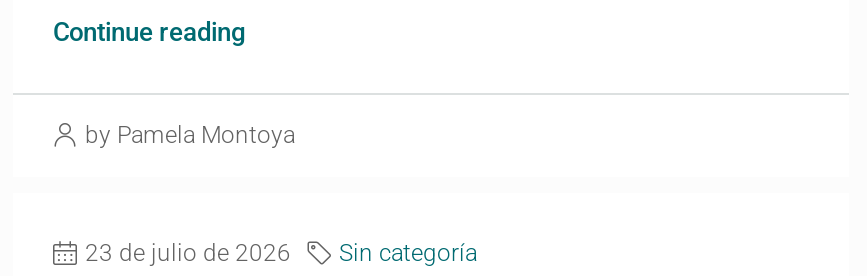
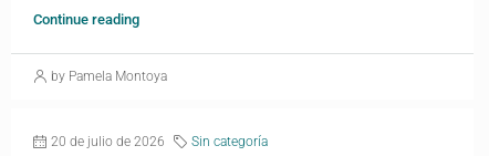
- 23 de julio de 2026 Sin categoría
+ 20 de julio de 2026 Sin categoría
